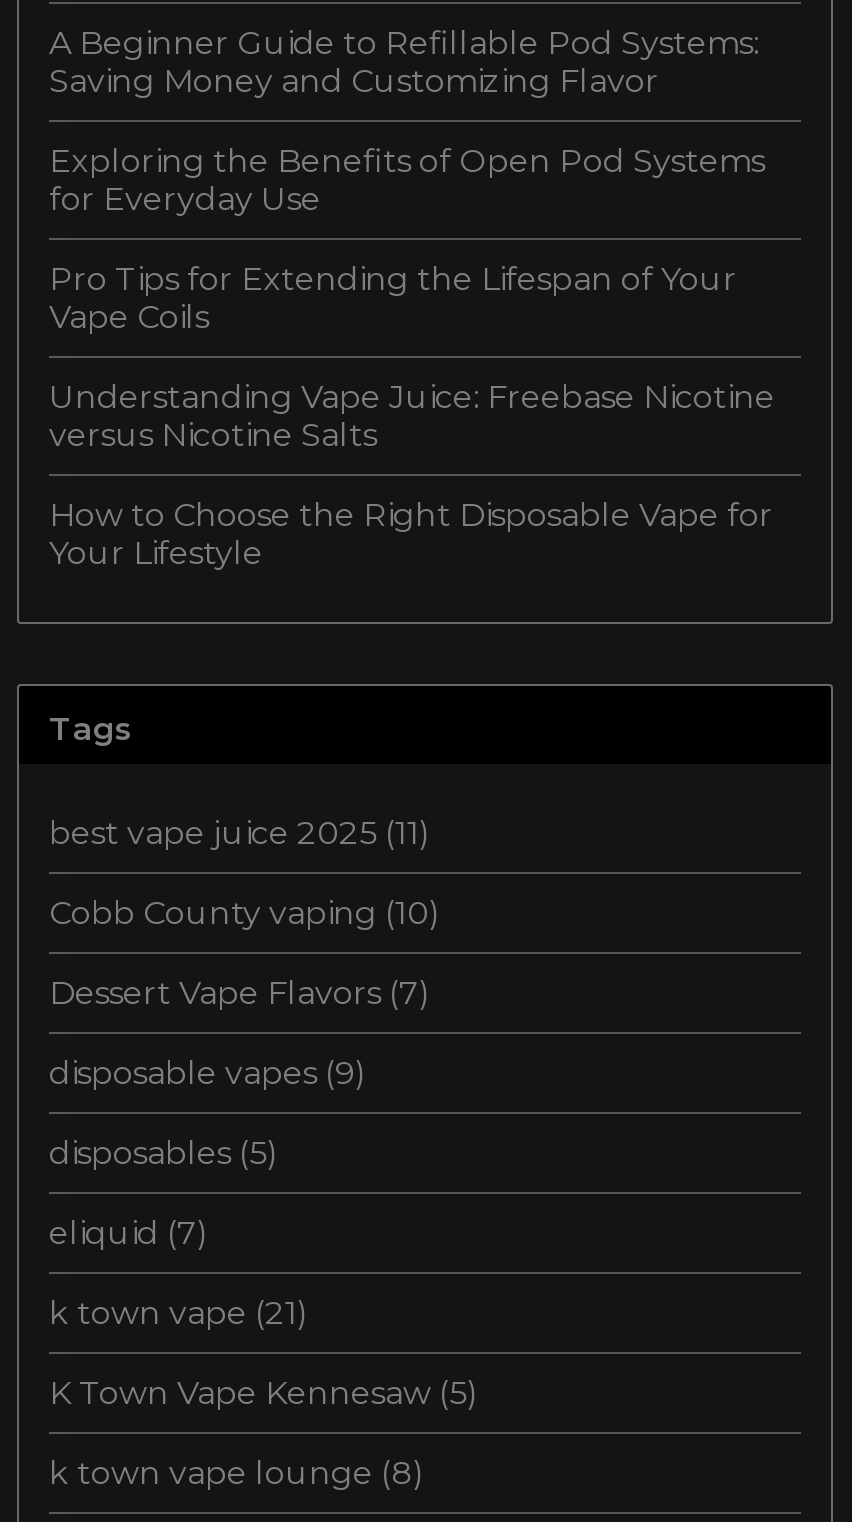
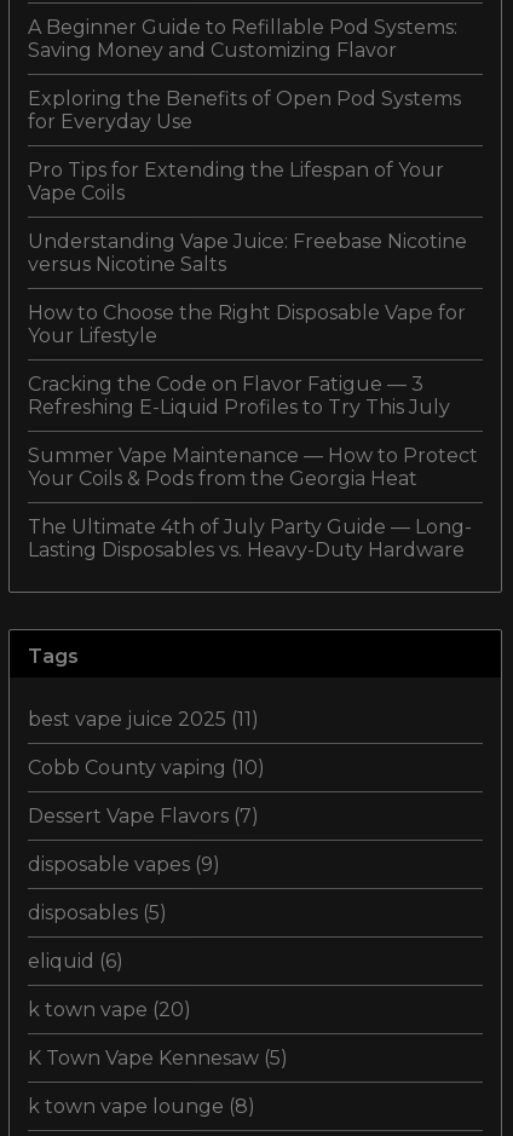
+ Cracking the Code on Flavor Fatigue — 3
+ Refreshing E-Liquid Profiles to Try This July
+ Summer Vape Maintenance — How to Protect
+ Your Coils & Pods from the Georgia Heat
+ The Ultimate 4th of July Party Guide — Long-
+ Lasting Disposables vs. Heavy-Duty Hardware

- eliquid (7)
+ eliquid (6)

- k town vape (21)
+ k town vape (20)
